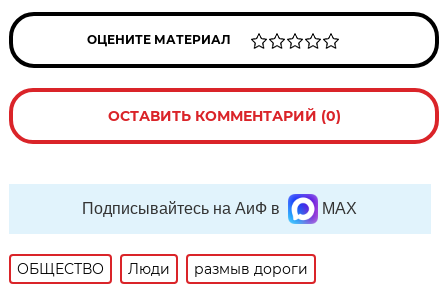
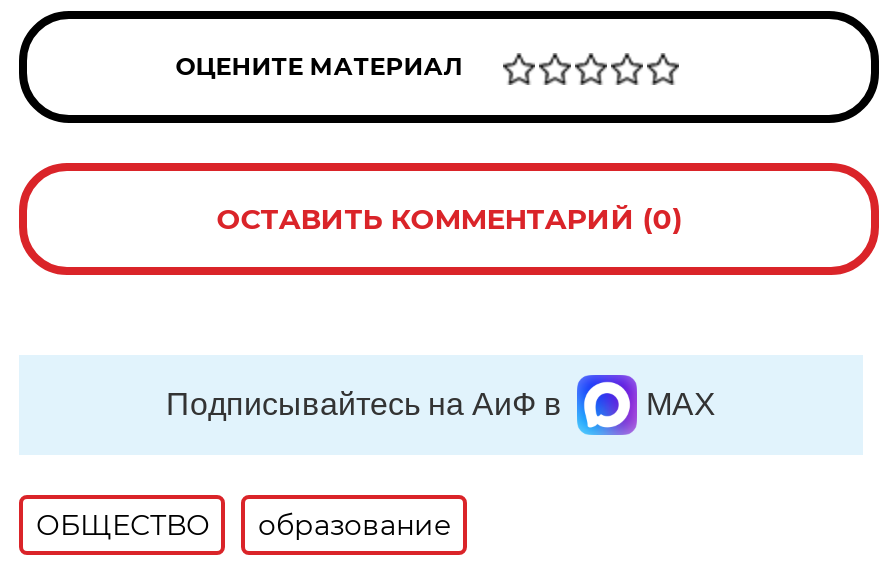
- Люди
- размыв дороги
+ образование
